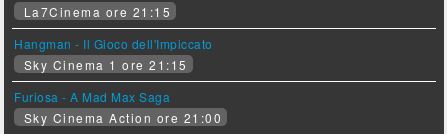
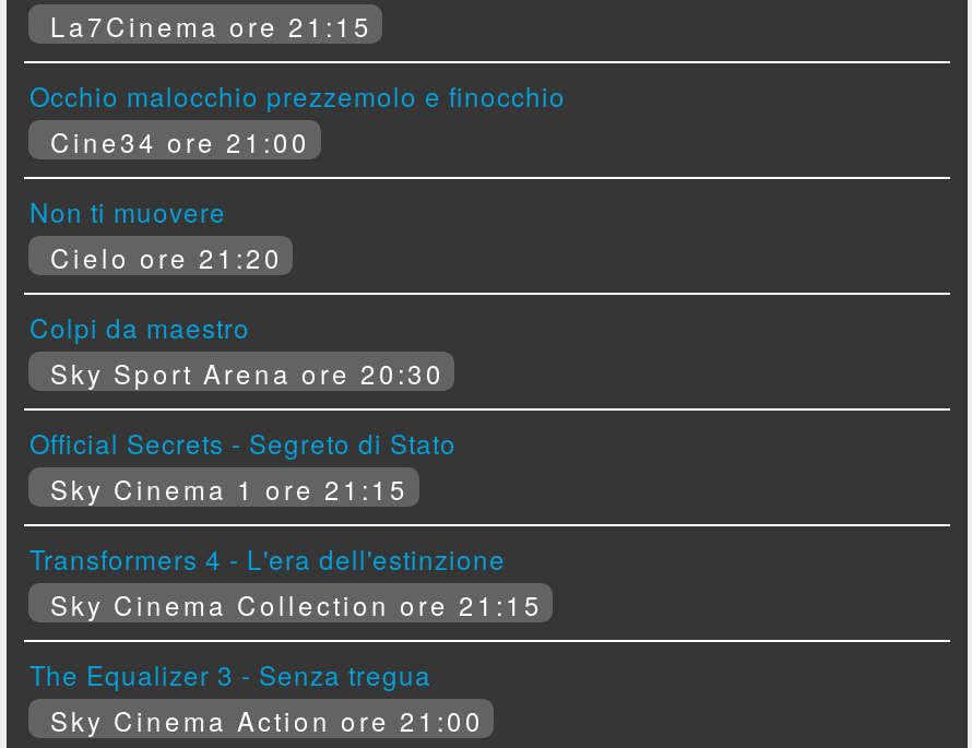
- Hangman - Il Gioco dell'Impiccato
+ Occhio malocchio prezzemolo e finocchio
+ Cine34 ore 21:00
+ Non ti muovere
+ Cielo ore 21:20
+ Colpi da maestro
+ Sky Sport Arena ore 20:30
+ Official Secrets - Segreto di Stato

- Furiosa - A Mad Max Saga
+ Transformers 4 - L'era dell'estinzione
+ Sky Cinema Collection ore 21:15
+ The Equalizer 3 - Senza tregua
